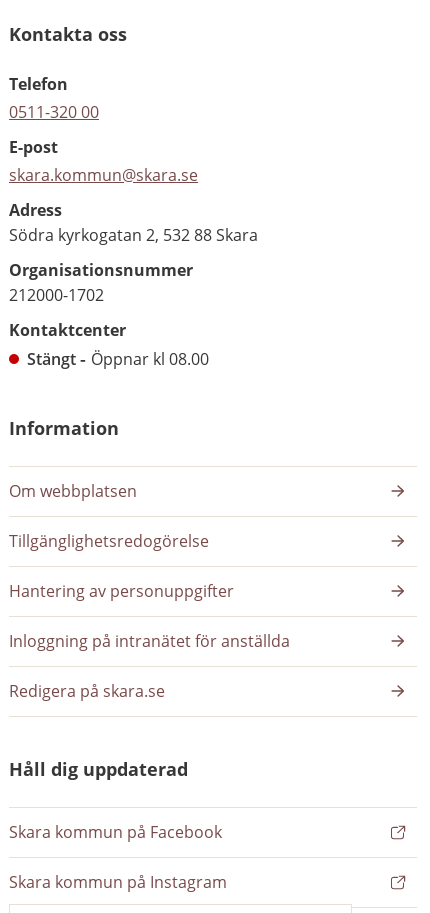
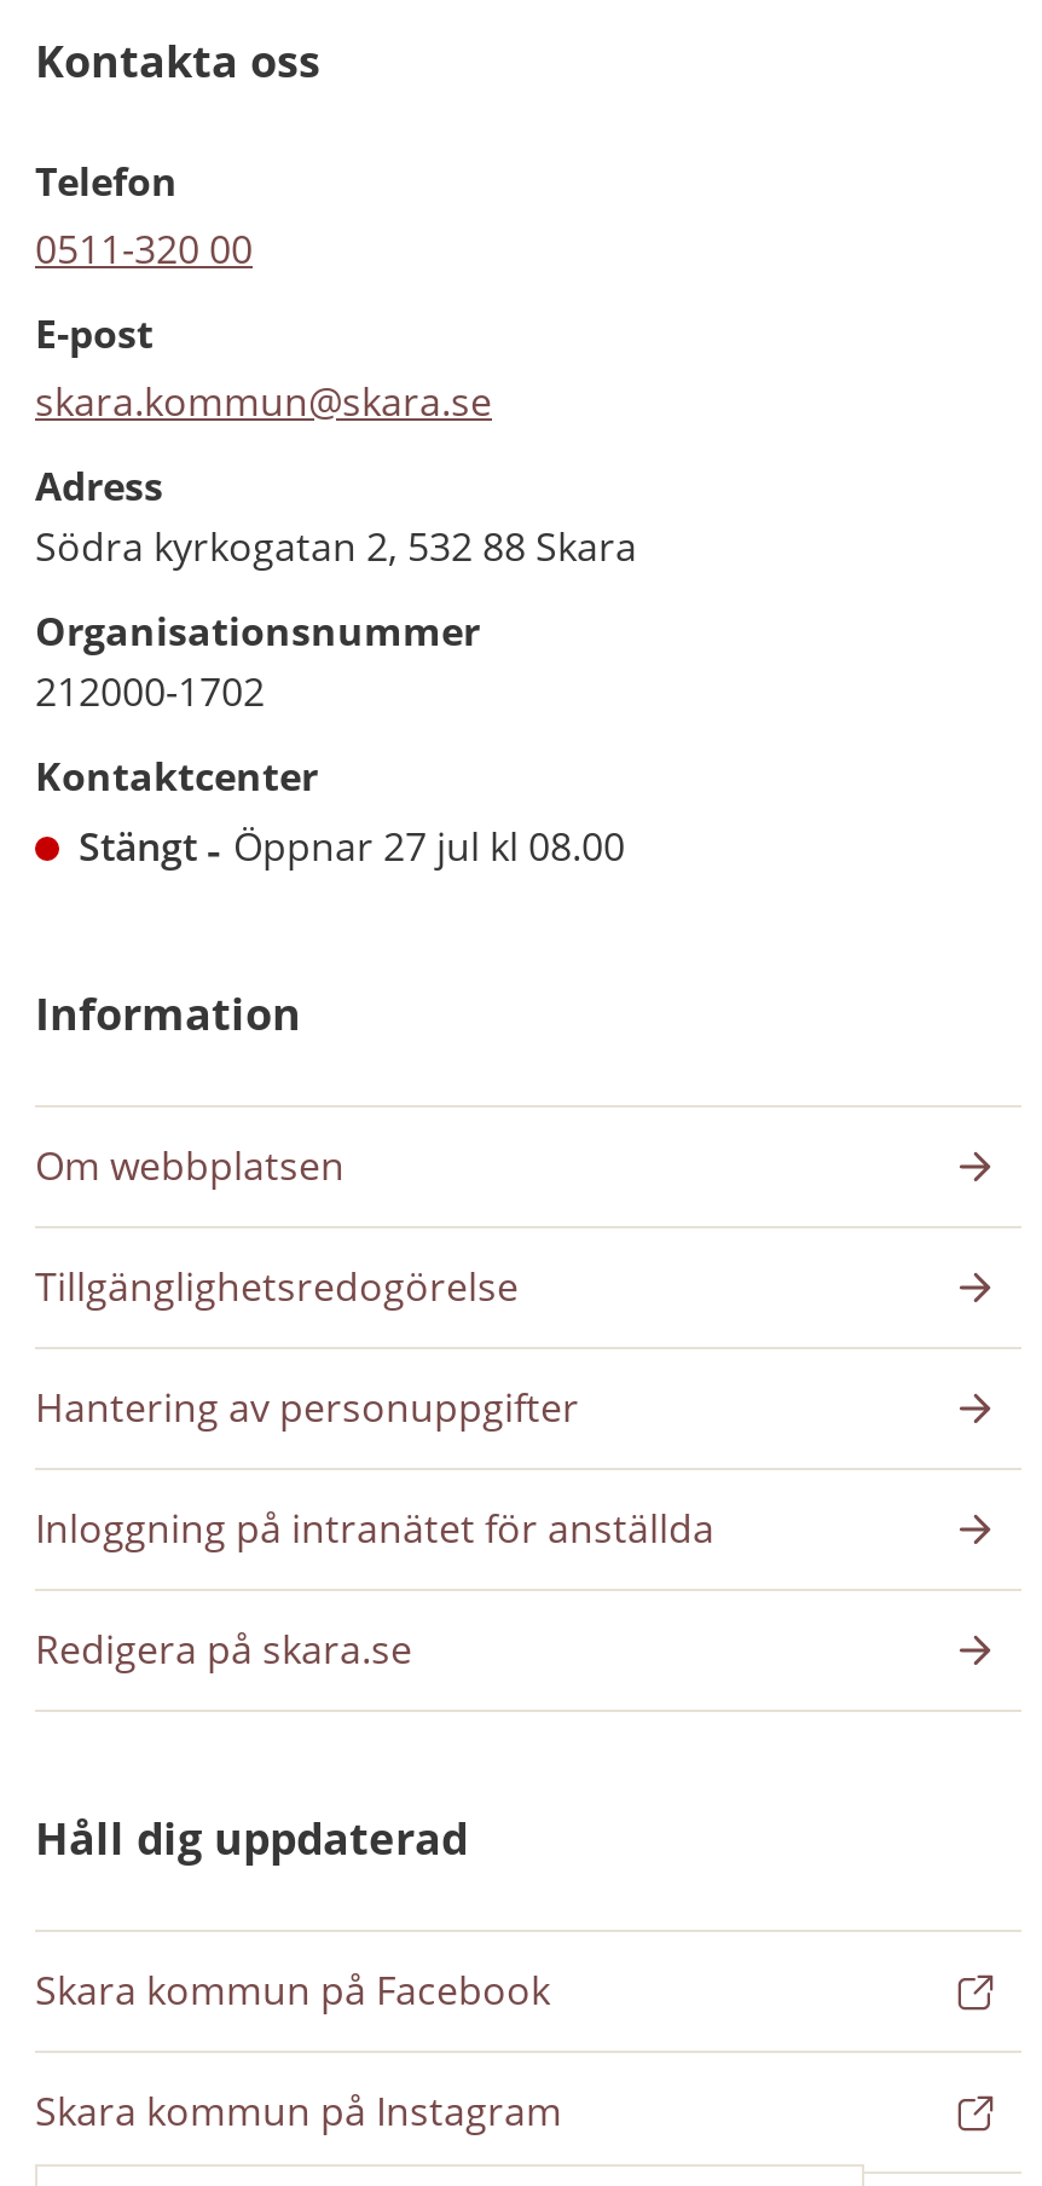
- Stängt Öppnar kl 08.00
+ Stängt Öppnar 27 jul kl 08.00
